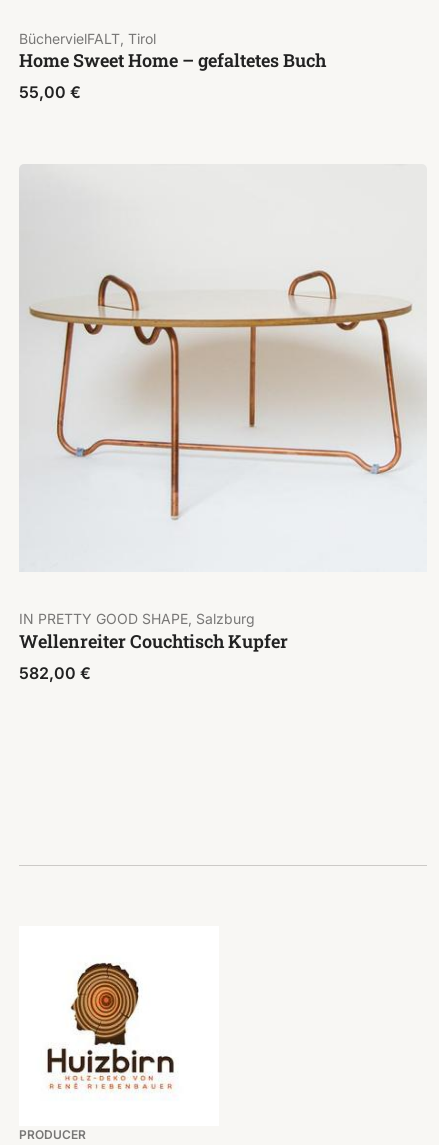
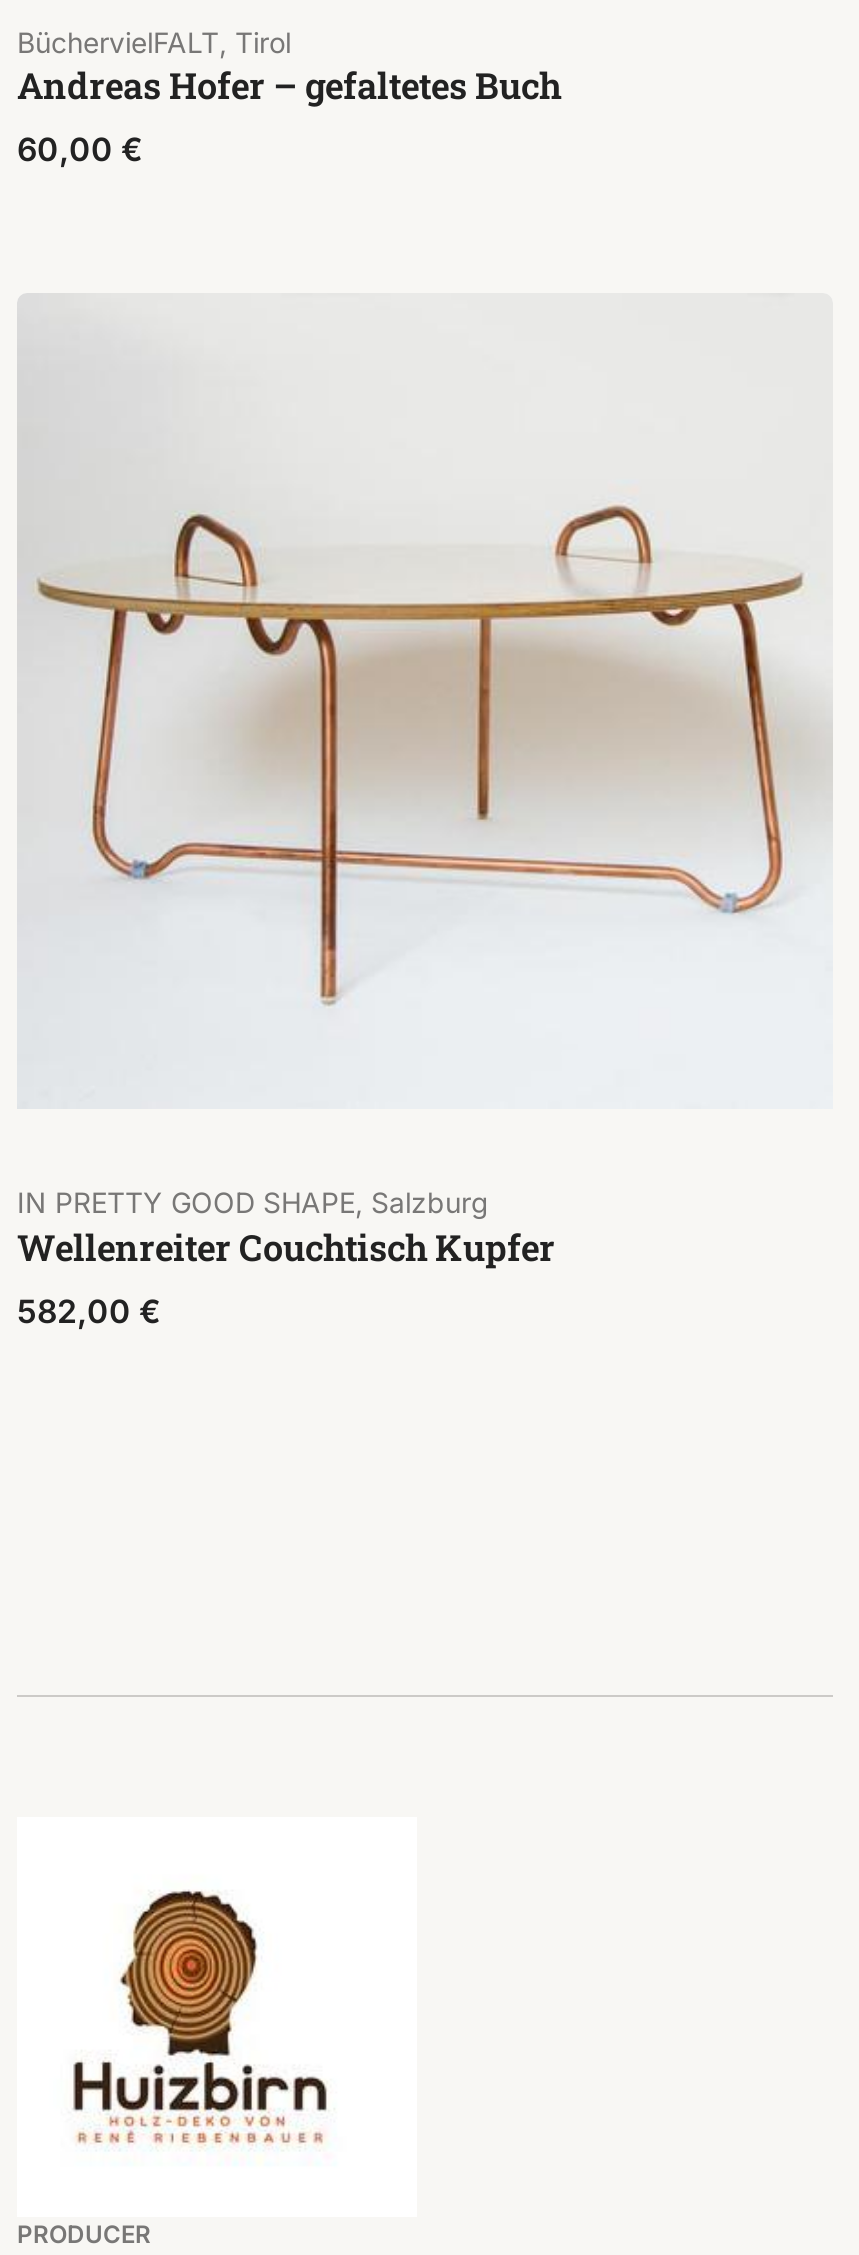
- Home Sweet Home – gefaltetes Buch
- 55,00 €
+ Andreas Hofer – gefaltetes Buch
+ 60,00 €
